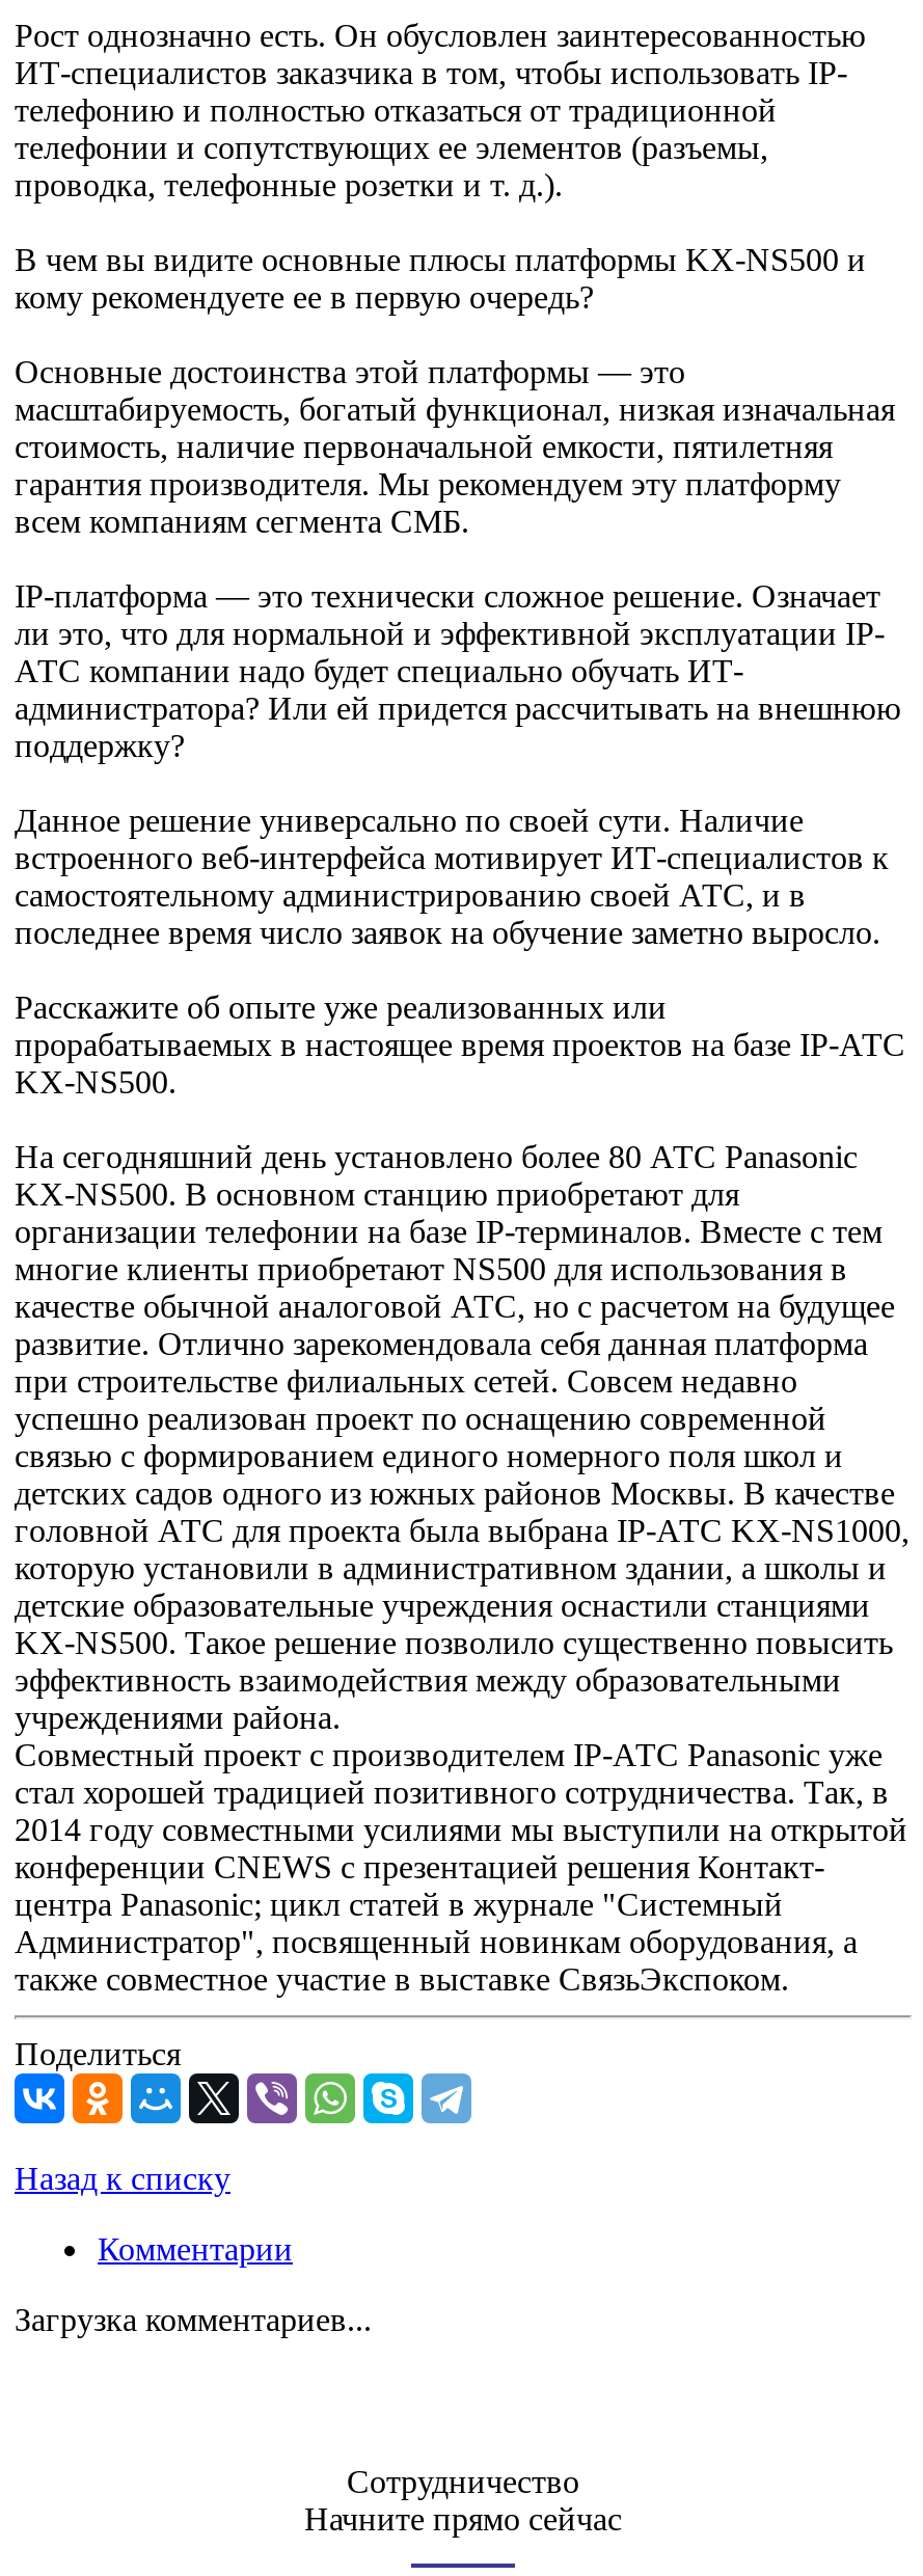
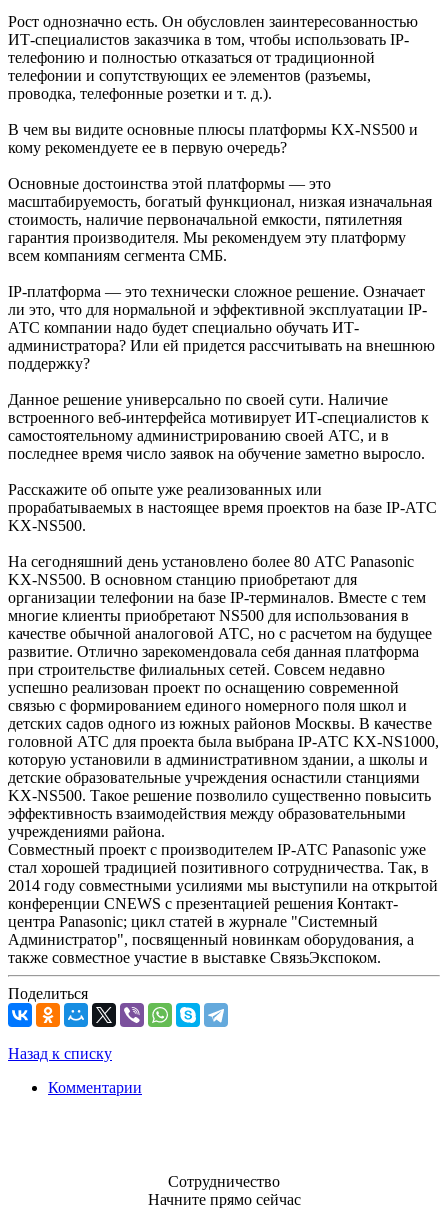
- Загрузка комментариев...
